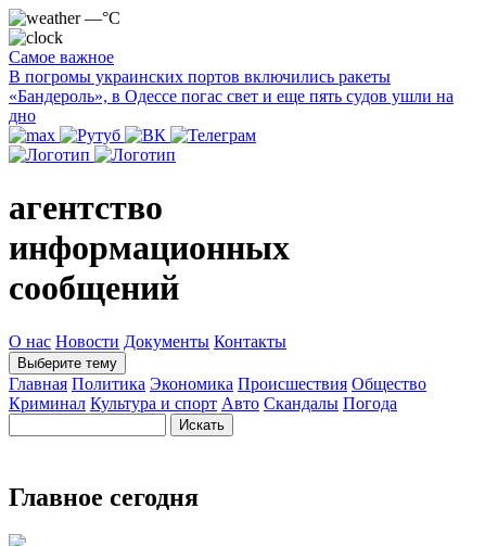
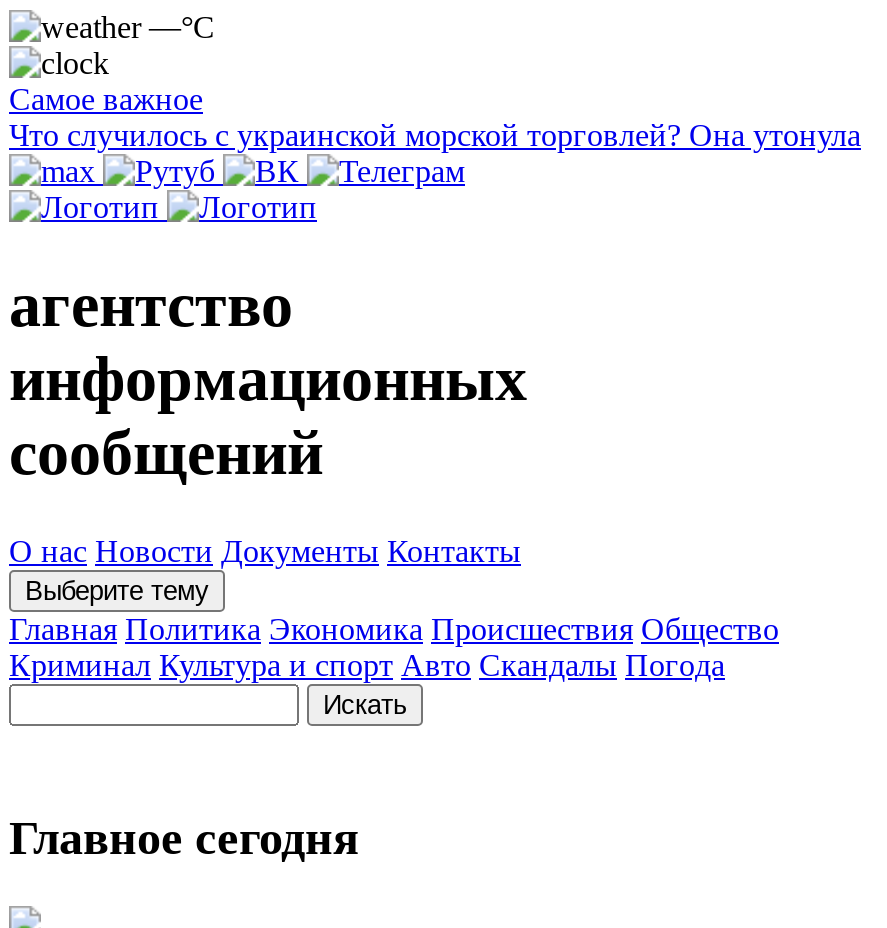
- В погромы украинских портов включились ракеты
- «Бандероль», в Одессе погас свет и еще пять судов ушли на
- дно
+ Что случилось с украинской морской торговлей? Она утонула
